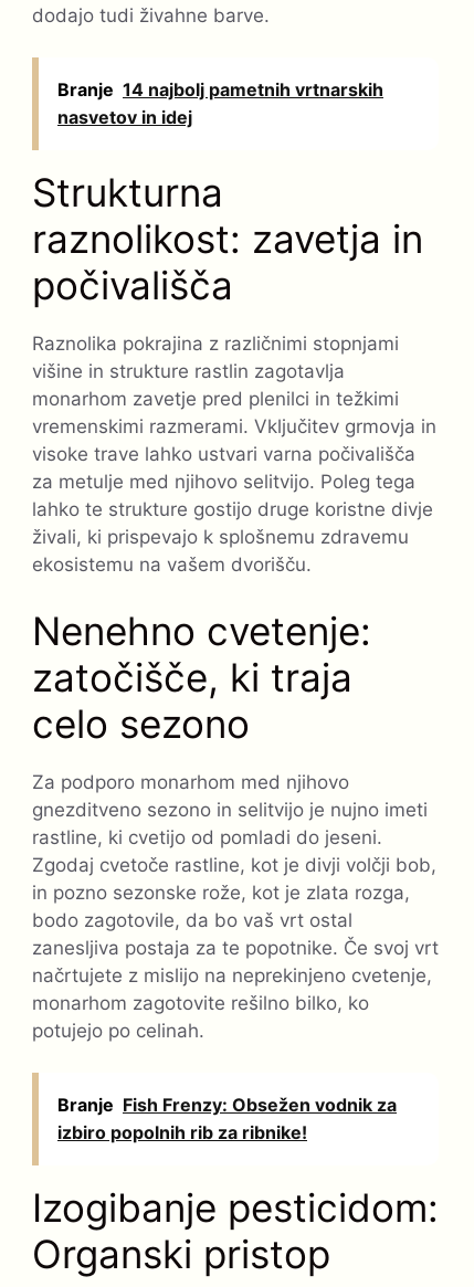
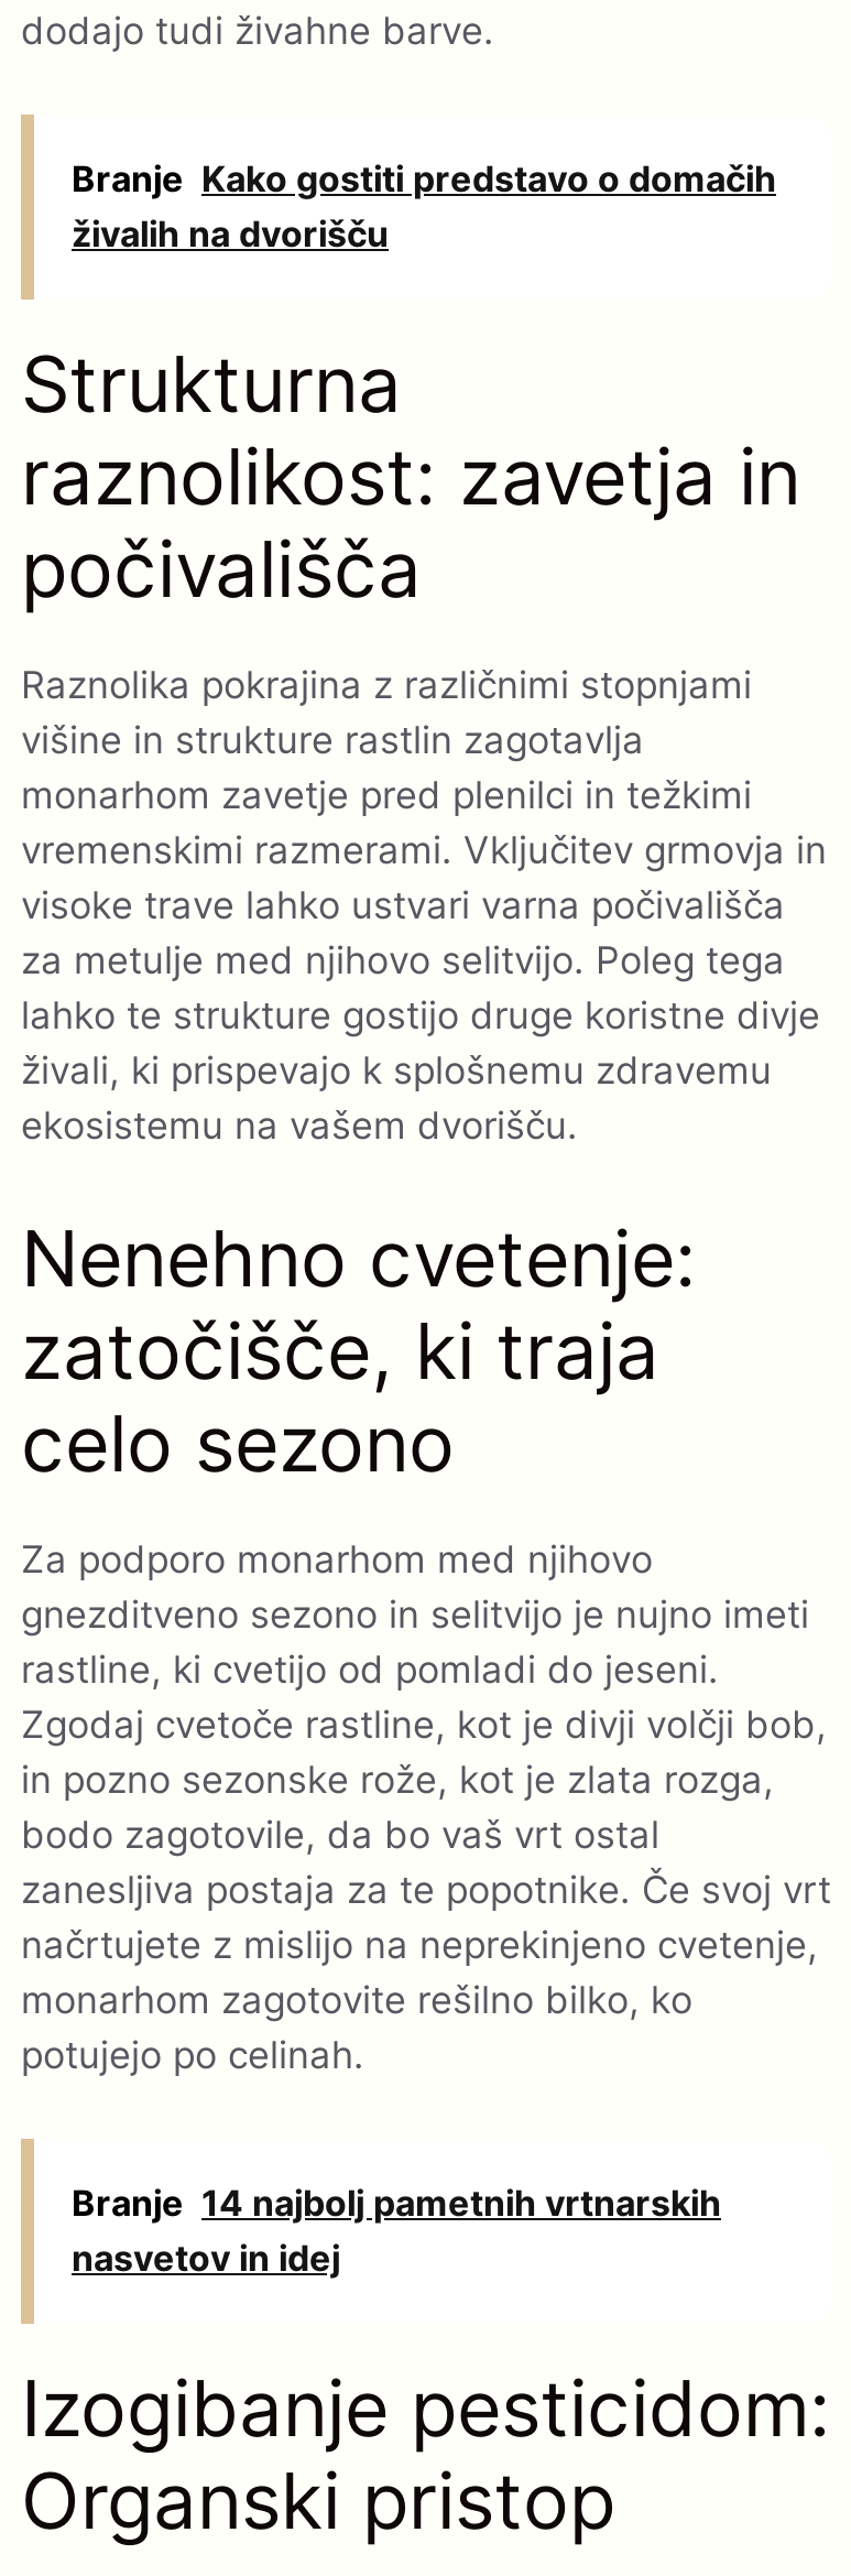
+ Branje Kako gostiti predstavo o domačih
+ živalih na dvorišču

moved down: Branje 14 najbolj pametnih vrtnarskih | nasvetov in idej

- Branje Fish Frenzy: Obsežen vodnik za
- izbiro popolnih rib za ribnike!
